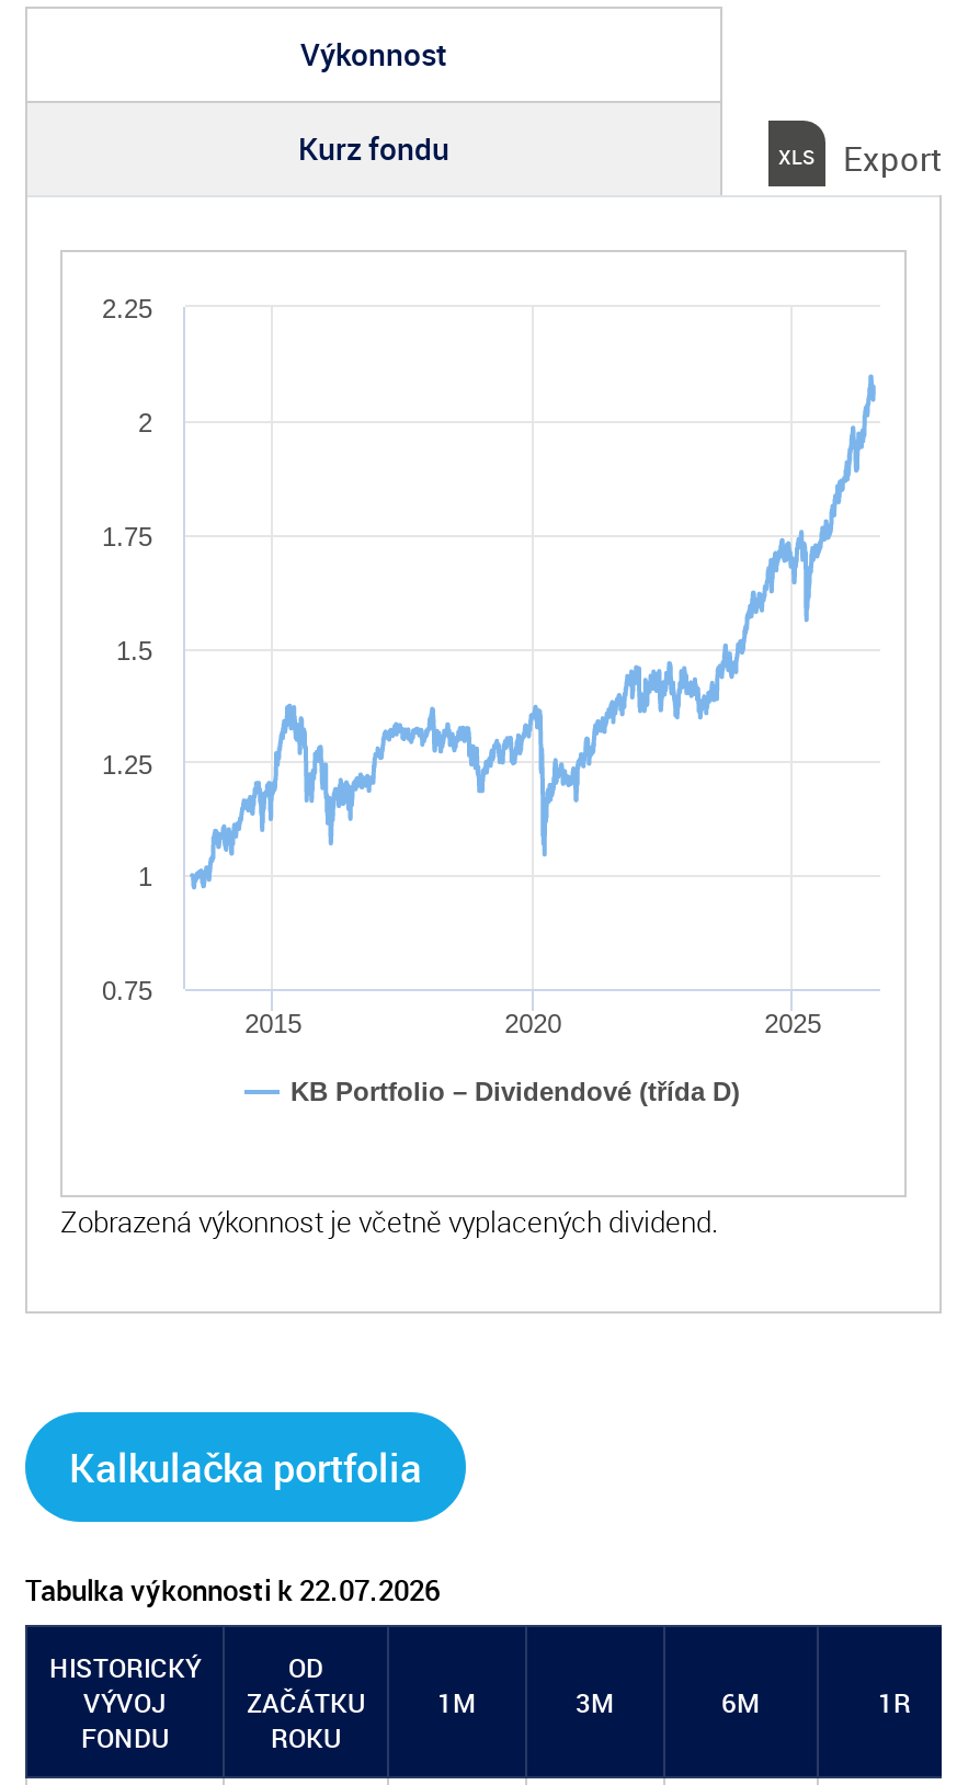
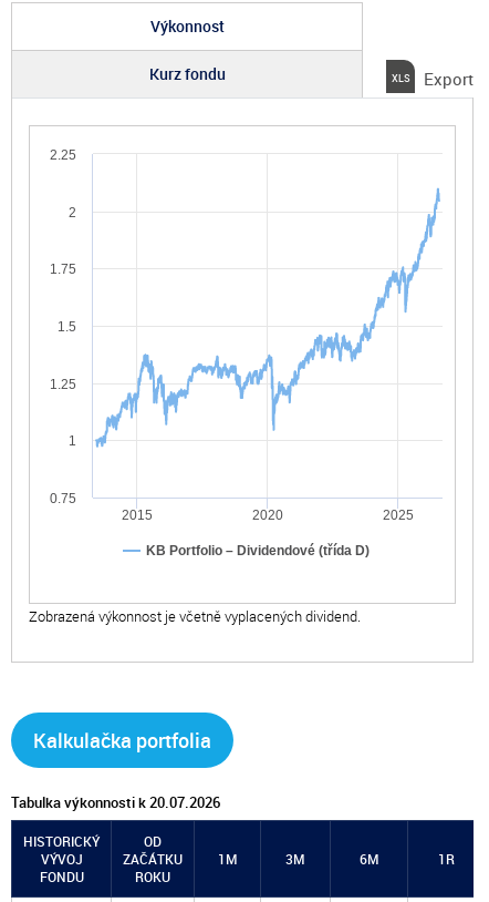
- Tabulka výkonnosti k 22.07.2026
+ Tabulka výkonnosti k 20.07.2026
